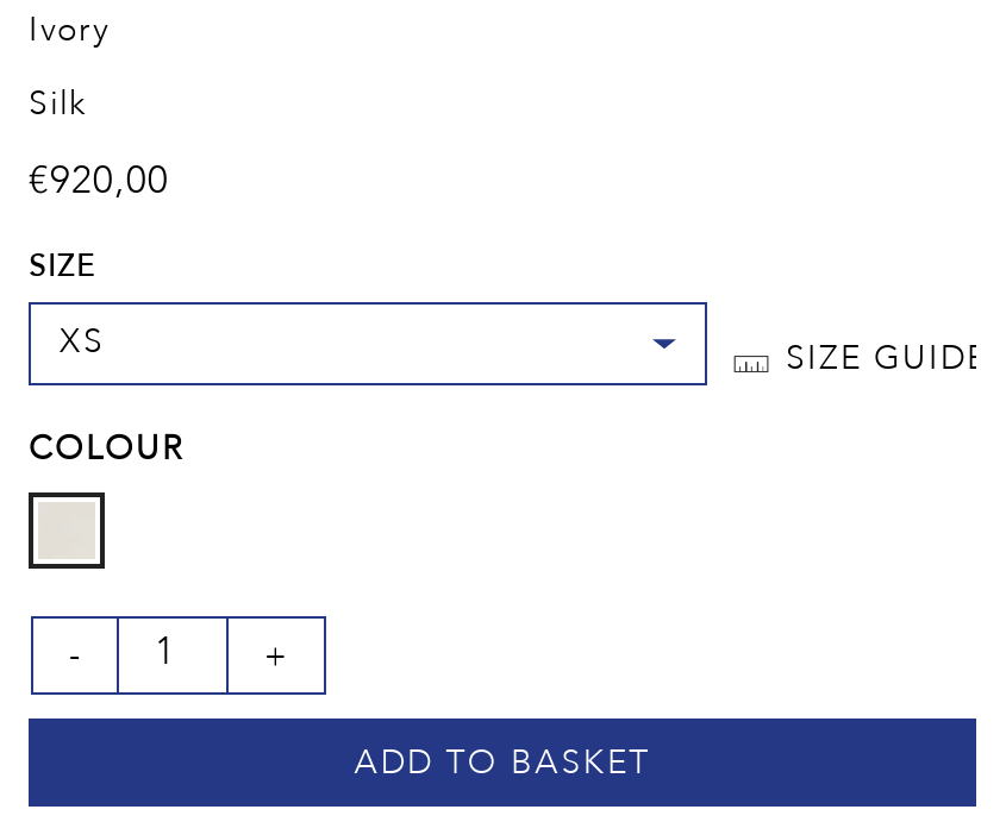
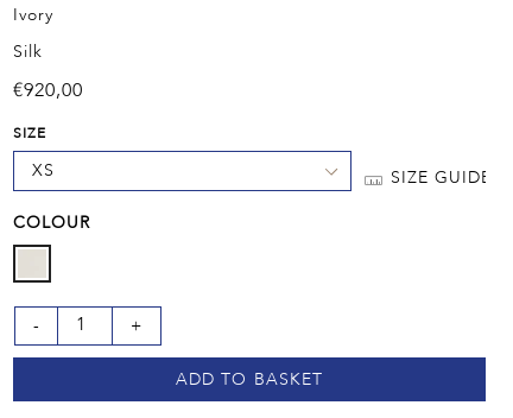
- XS
